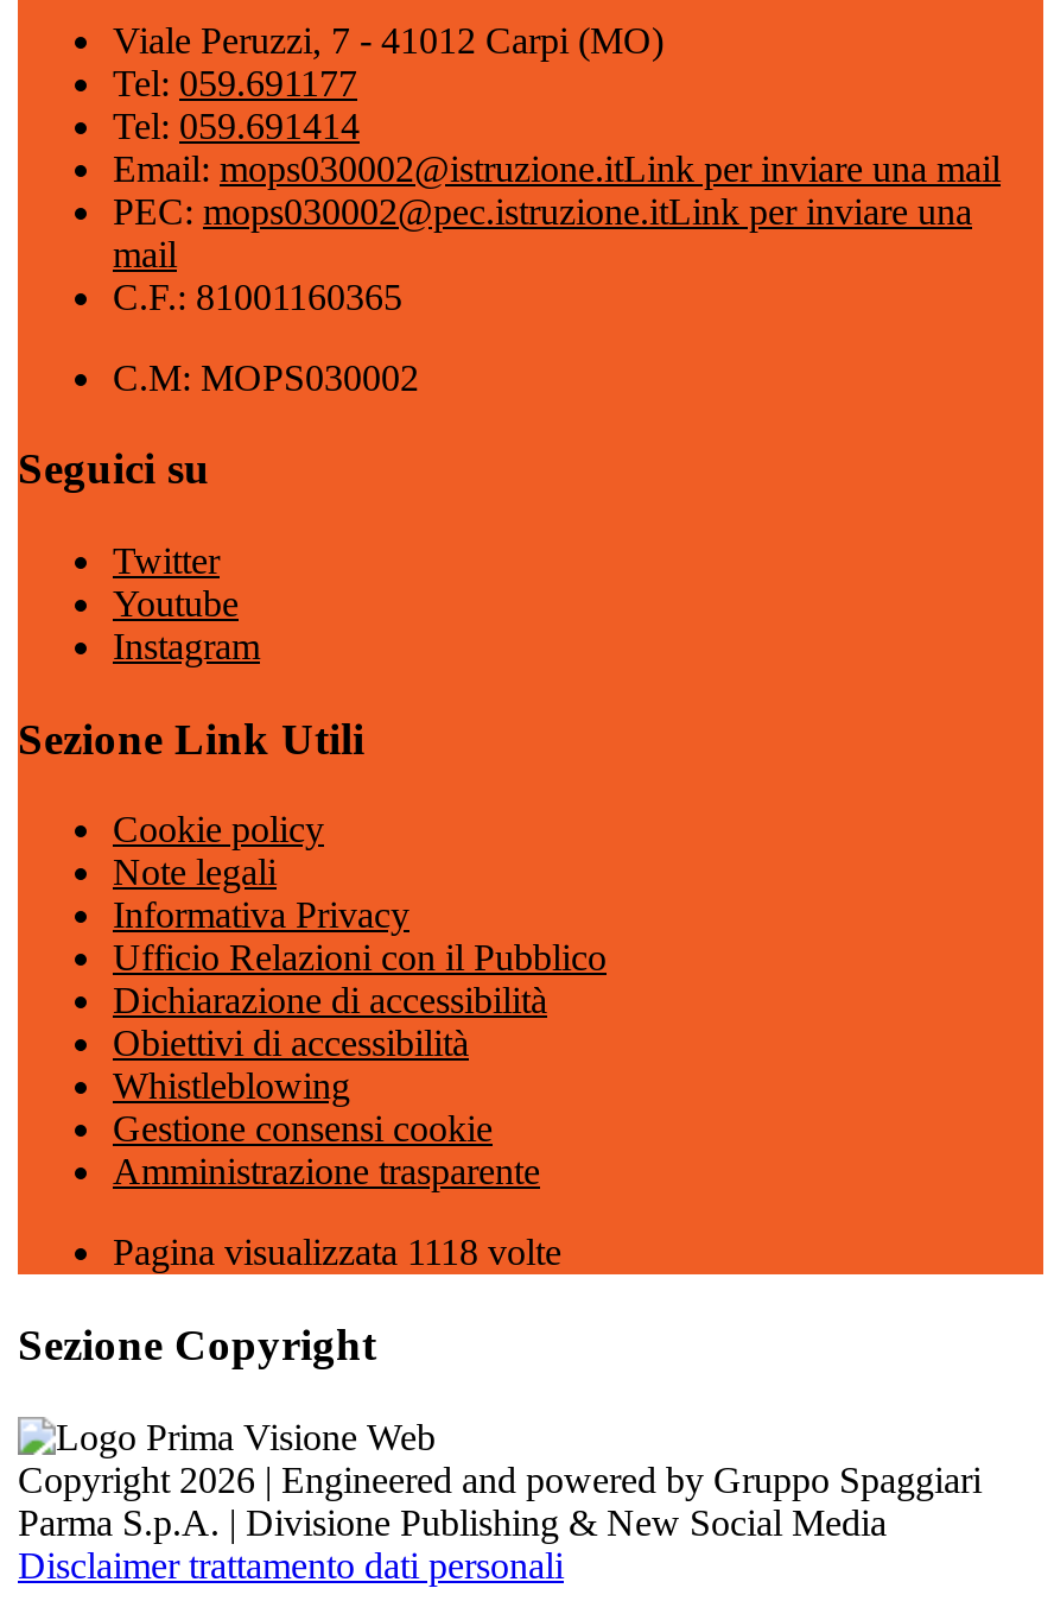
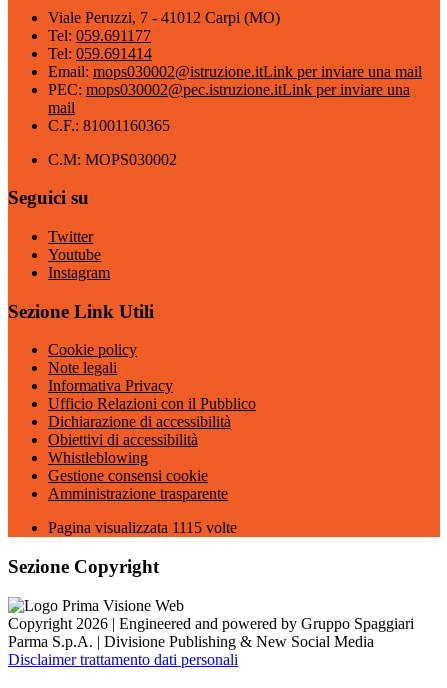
- Pagina visualizzata 1118 volte
+ Pagina visualizzata 1115 volte
